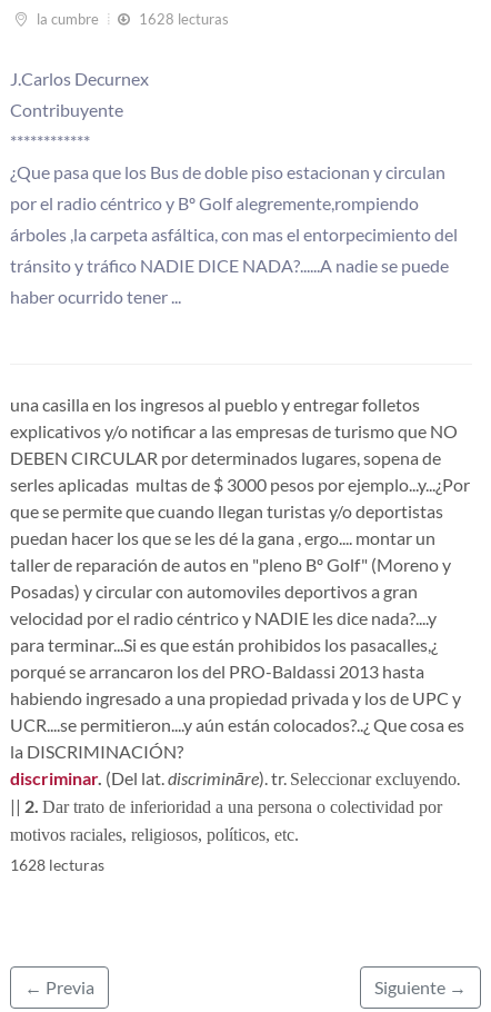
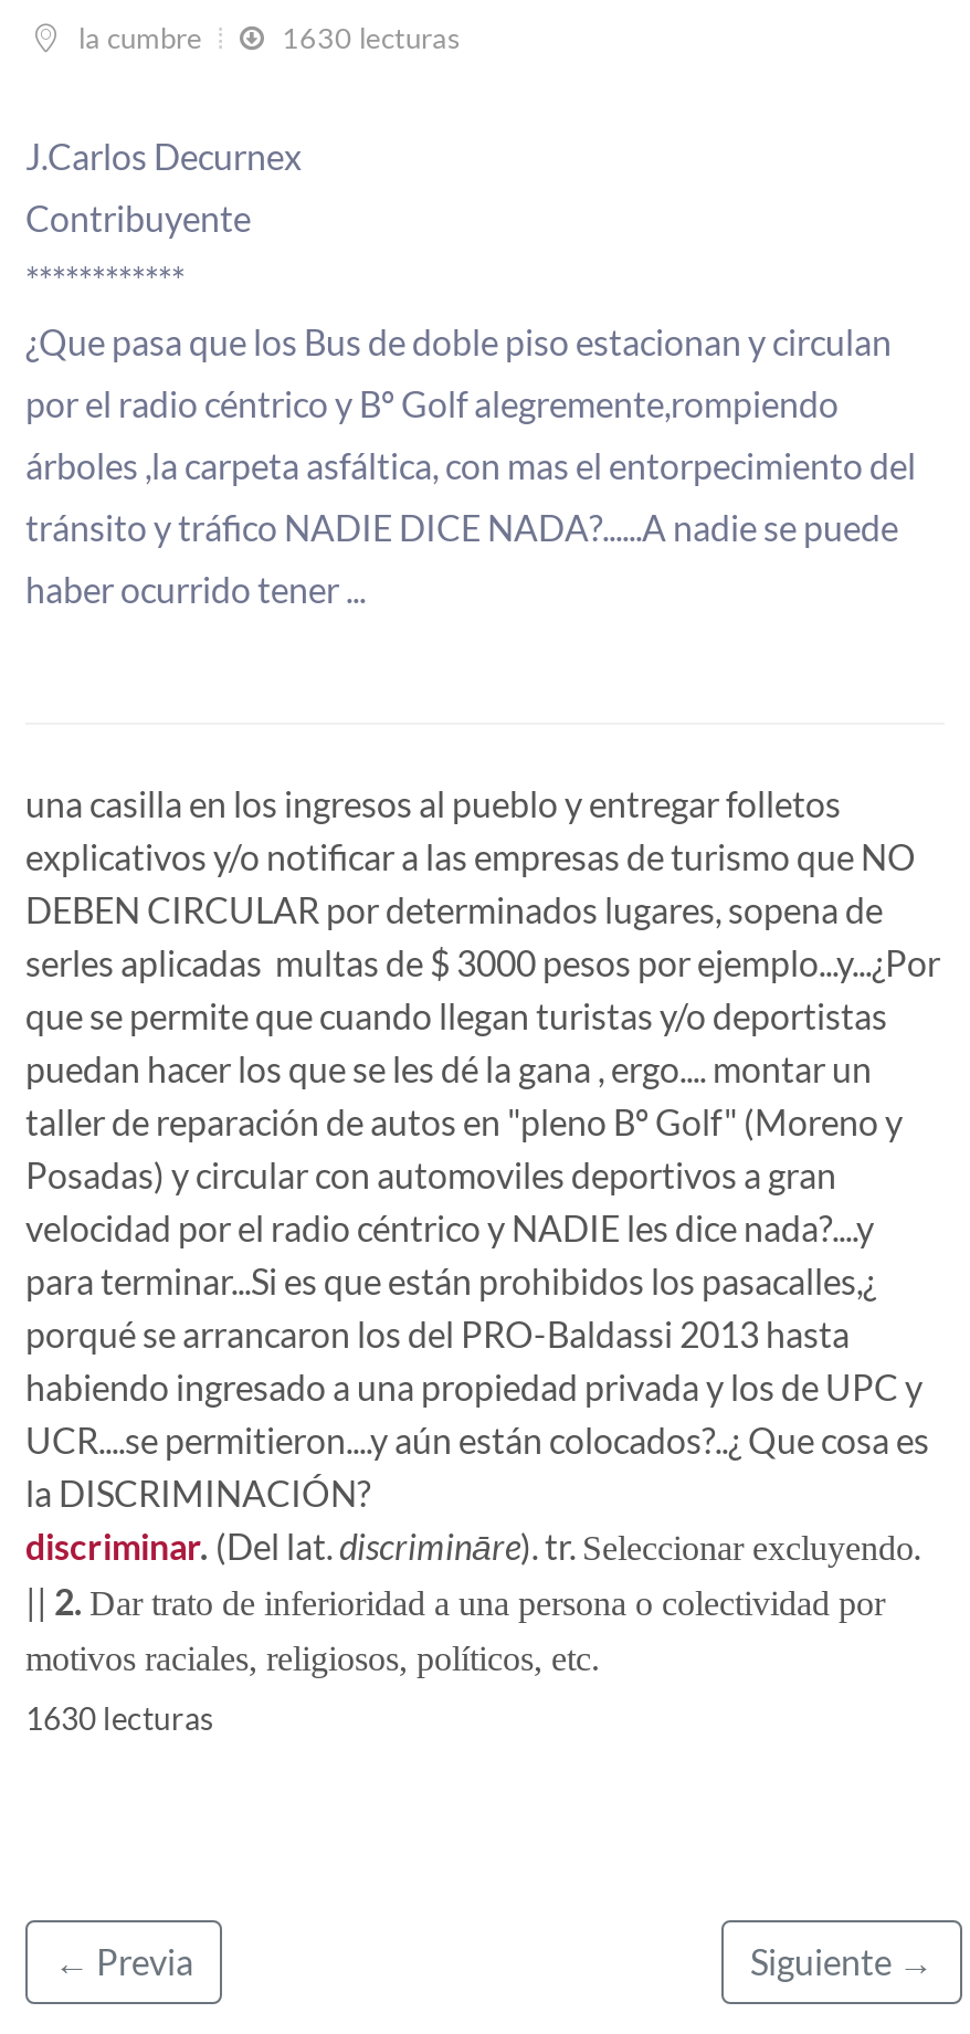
- 1628 lecturas
+ 1630 lecturas

- 1628 lecturas
+ 1630 lecturas
